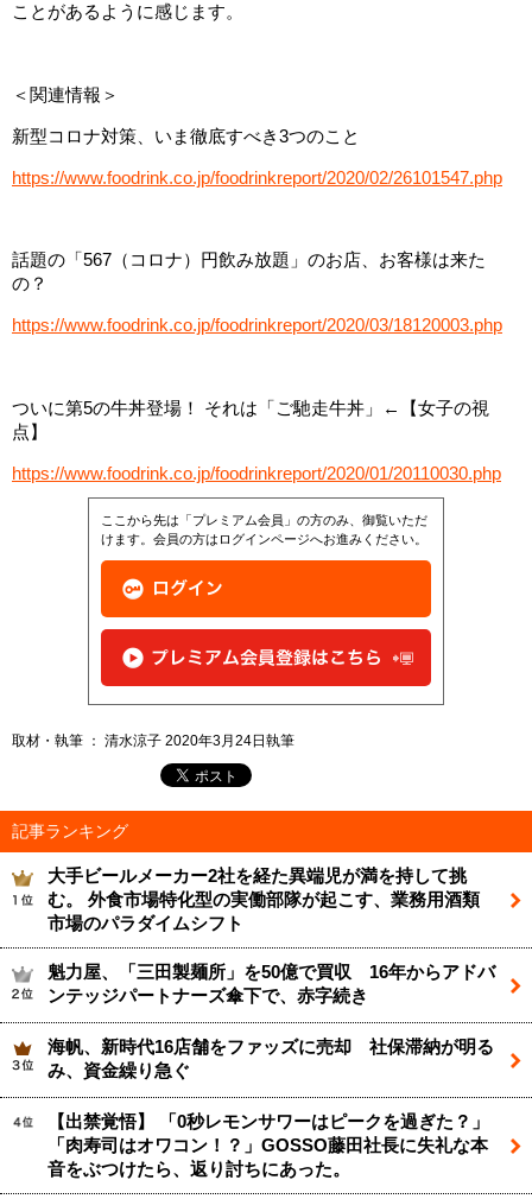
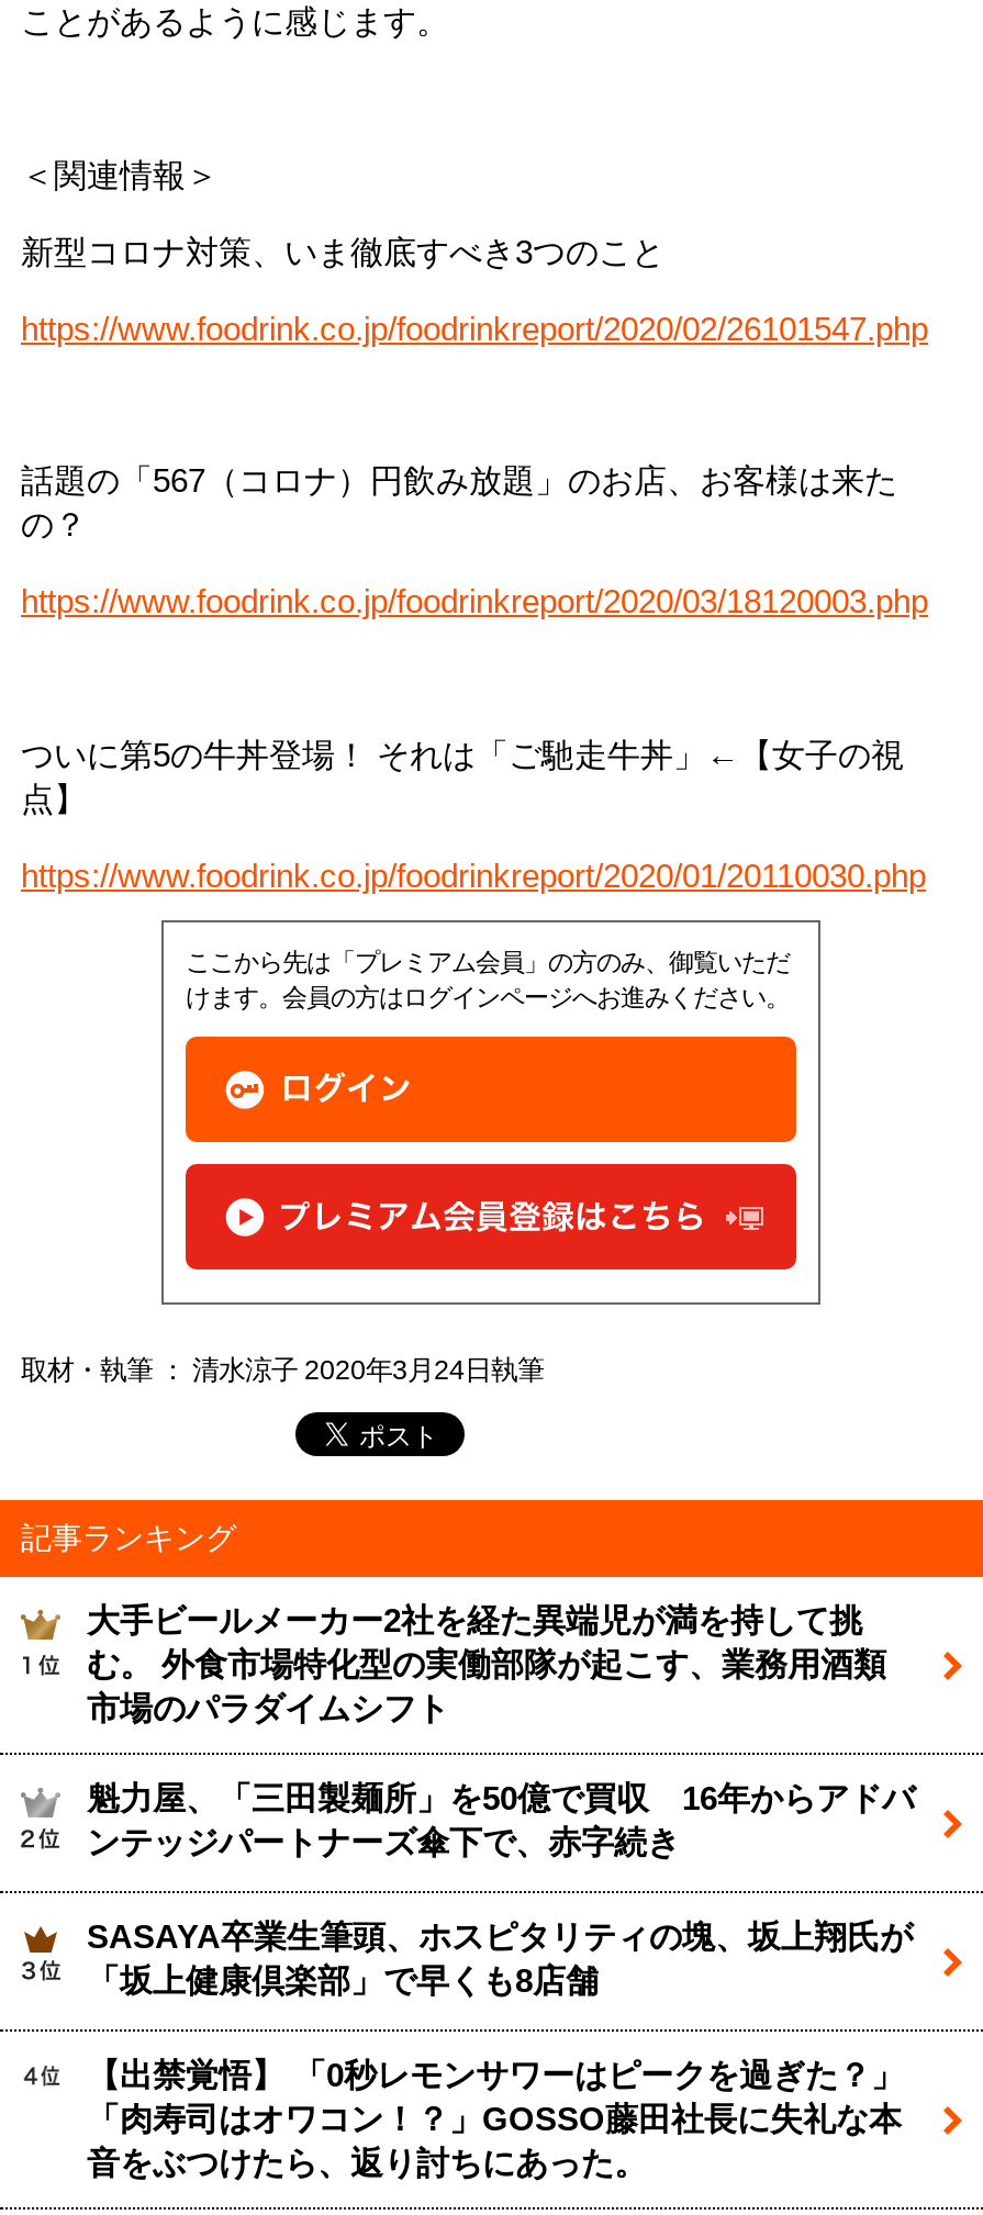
- 海帆、新時代16店舗をファッズに売却 社保滞納が明る
- み、資金繰り急ぐ
+ SASAYA卒業生筆頭、ホスピタリティの塊、坂上翔氏が
+ 「坂上健康倶楽部」で早くも8店舗
